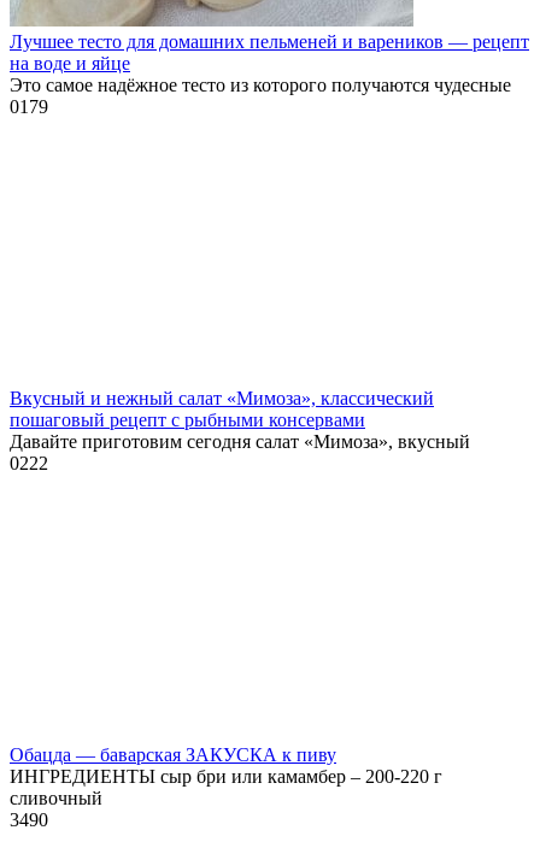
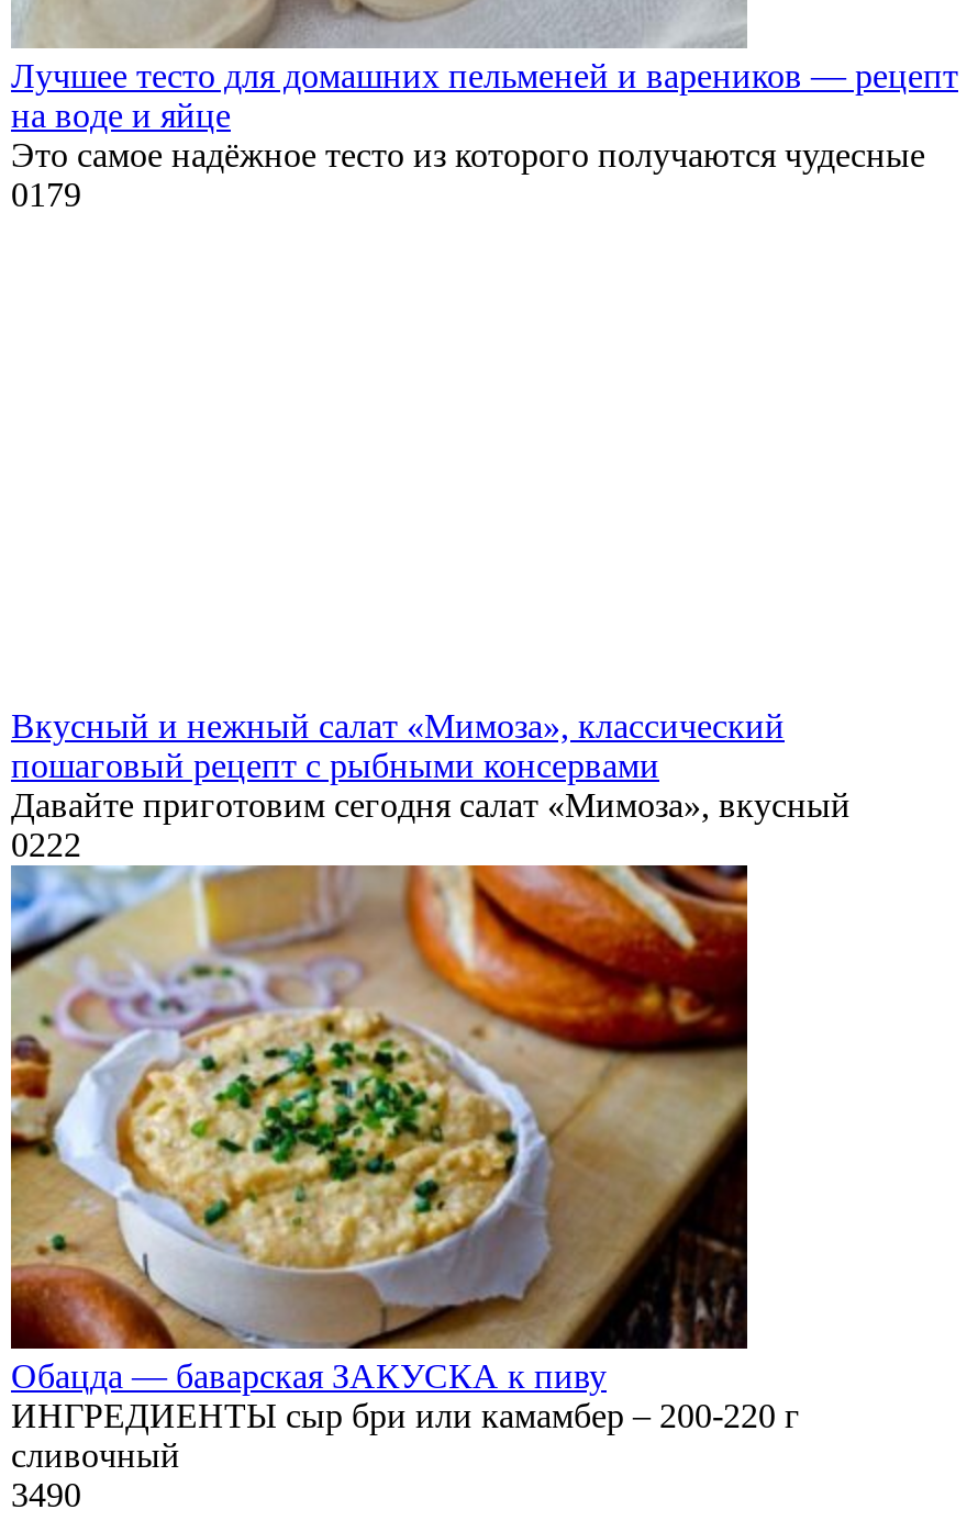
+ [image]
